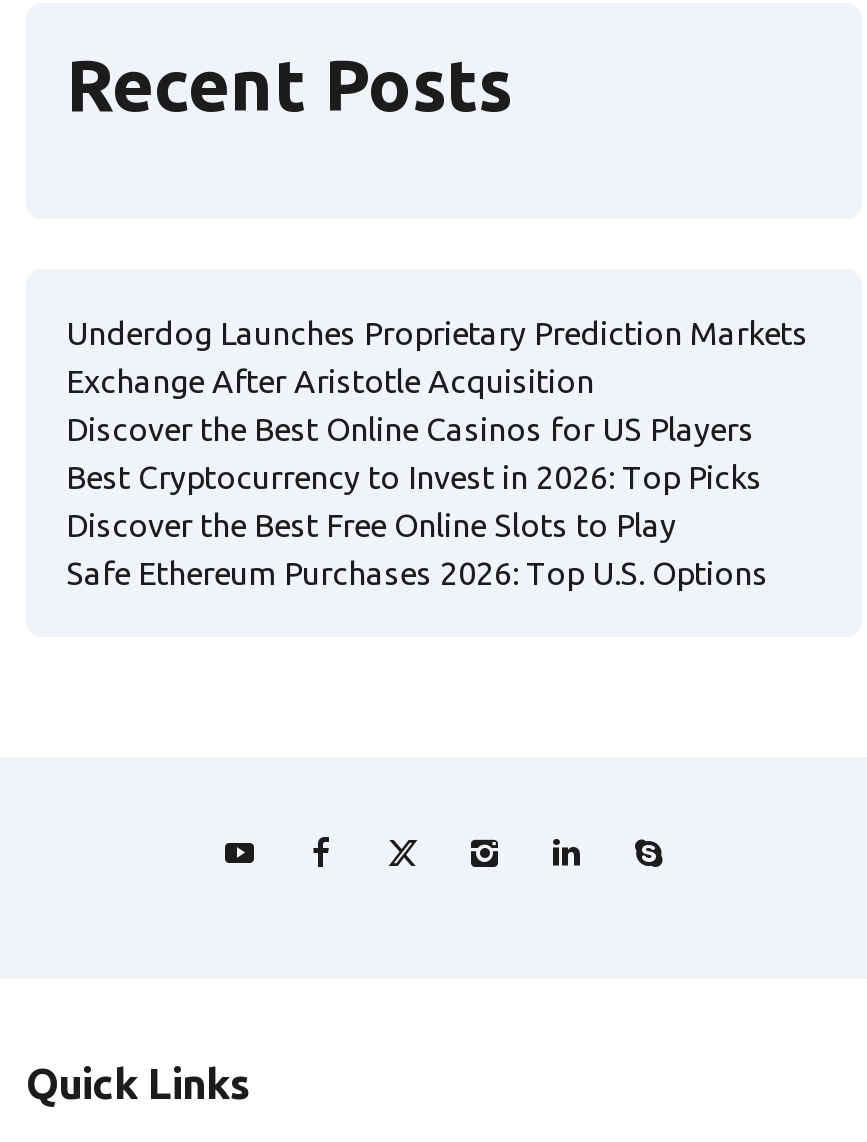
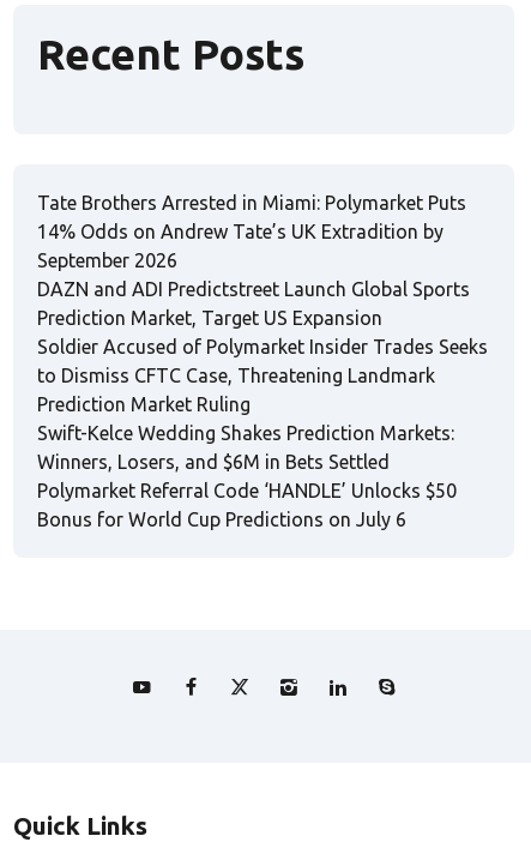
- Underdog Launches Proprietary Prediction Markets
- Exchange After Aristotle Acquisition
- Discover the Best Online Casinos for US Players
- Best Cryptocurrency to Invest in 2026: Top Picks
- Discover the Best Free Online Slots to Play
- Safe Ethereum Purchases 2026: Top U.S. Options
+ Tate Brothers Arrested in Miami: Polymarket Puts
+ 14% Odds on Andrew Tate’s UK Extradition by
+ September 2026
+ DAZN and ADI Predictstreet Launch Global Sports
+ Prediction Market, Target US Expansion
+ Soldier Accused of Polymarket Insider Trades Seeks
+ to Dismiss CFTC Case, Threatening Landmark
+ Prediction Market Ruling
+ Swift-Kelce Wedding Shakes Prediction Markets:
+ Winners, Losers, and $6M in Bets Settled
+ Polymarket Referral Code ‘HANDLE’ Unlocks $50
+ Bonus for World Cup Predictions on July 6
